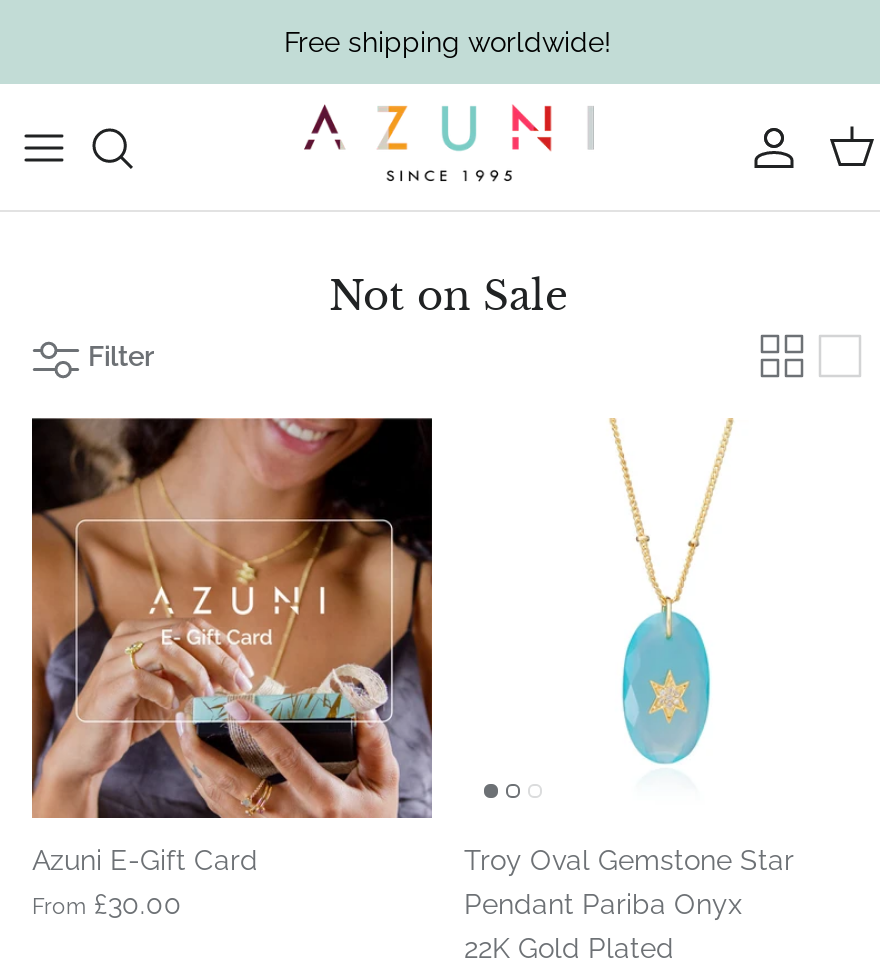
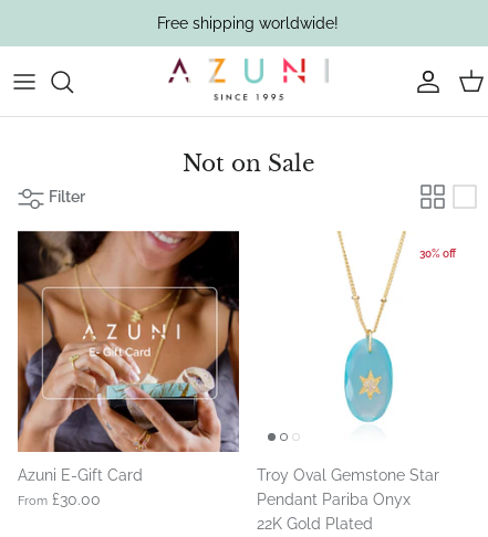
+ 30% off
